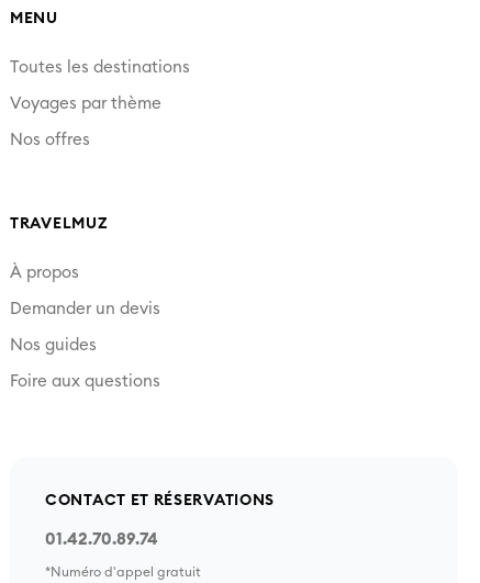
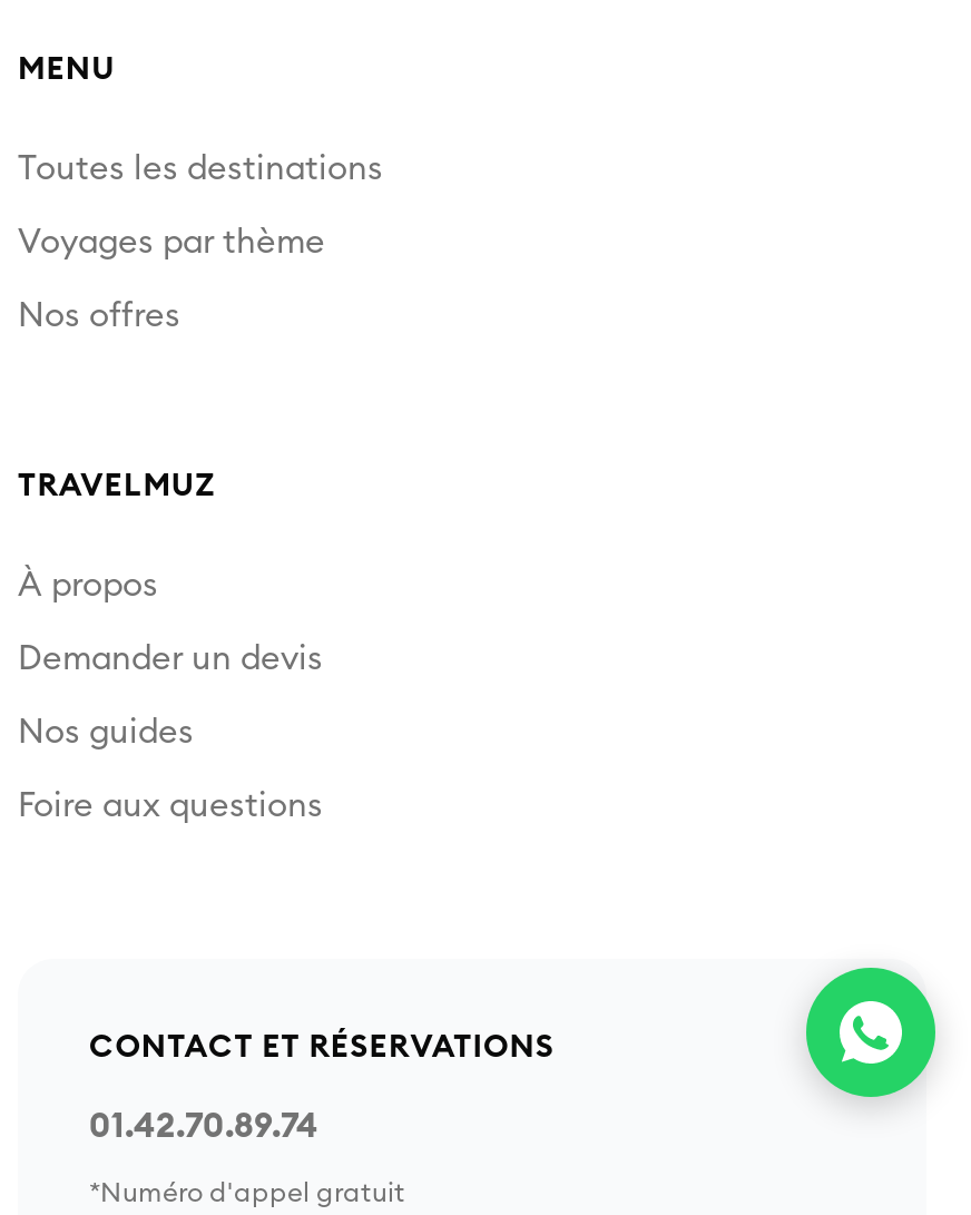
+ [image]
